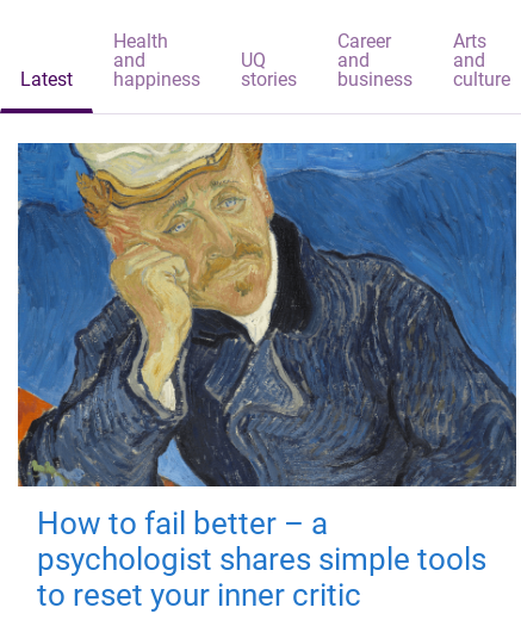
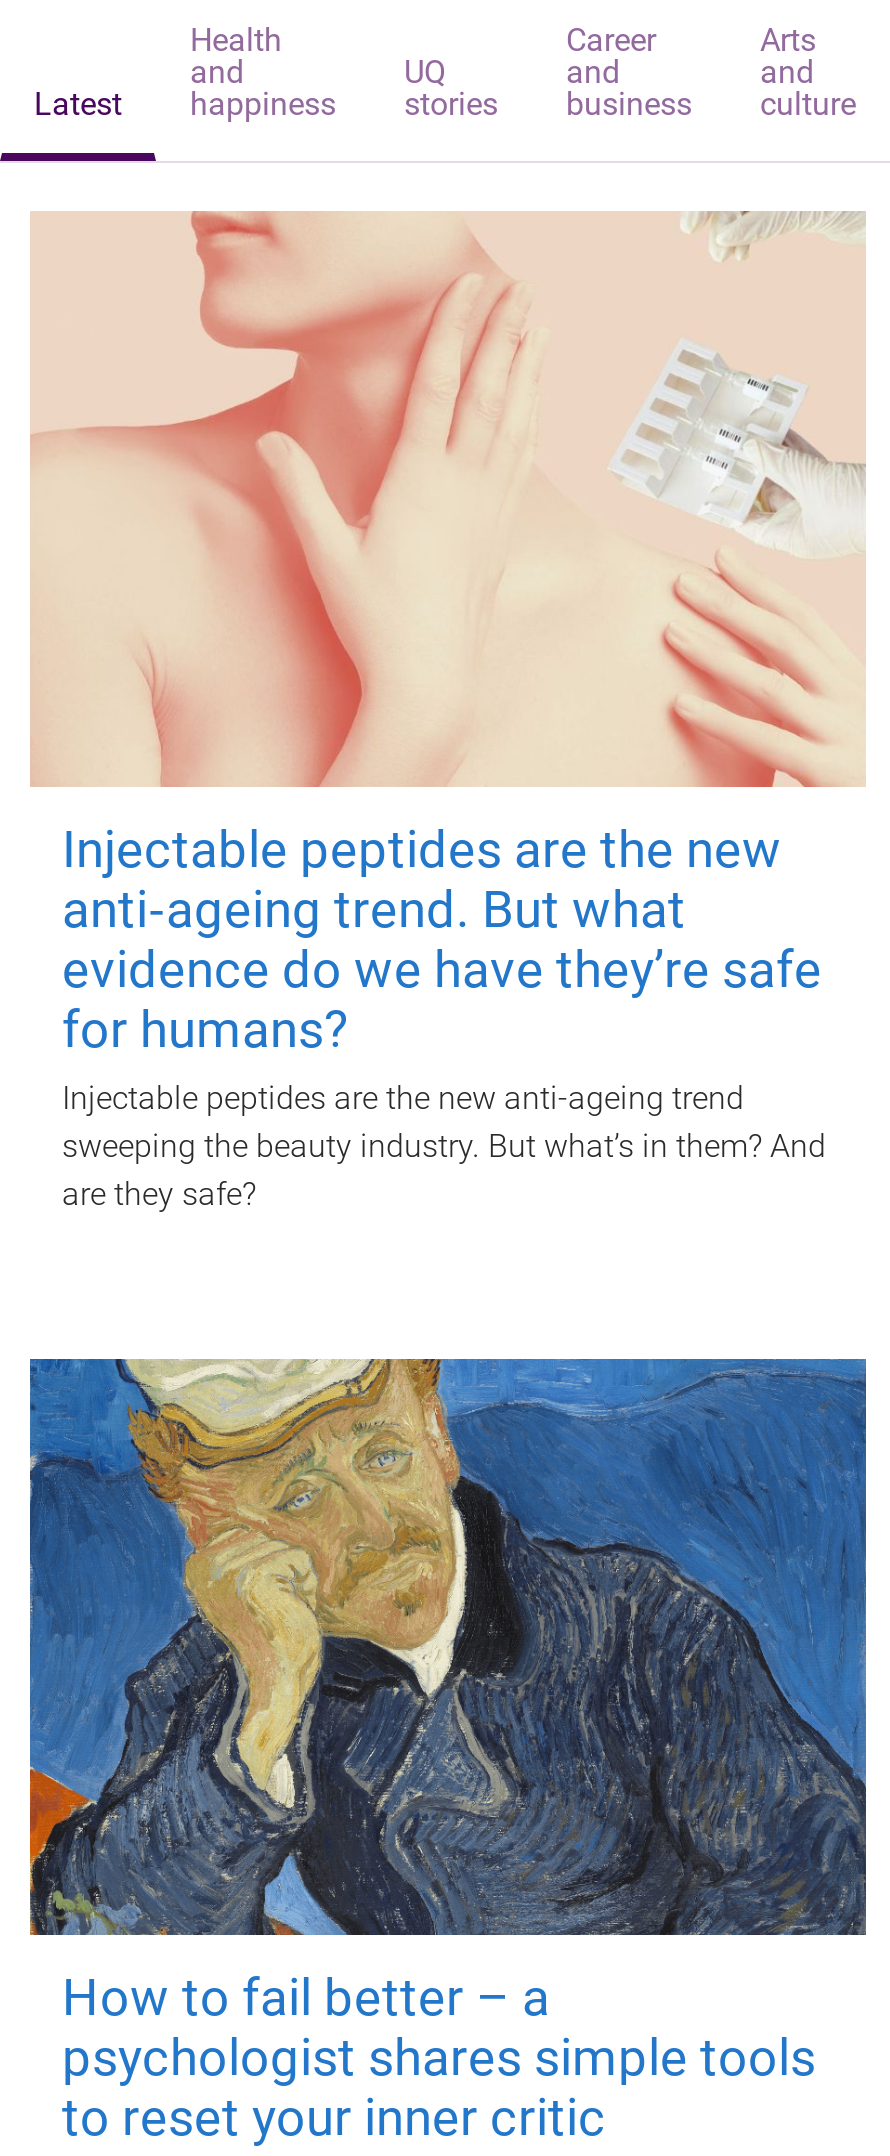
+ [image]
+ Injectable peptides are the new
+ anti‑ageing trend. But what
+ evidence do we have they’re safe
+ for humans?
+ Injectable peptides are the new anti-ageing trend
+ sweeping the beauty industry. But what’s in them? And
+ are they safe?
